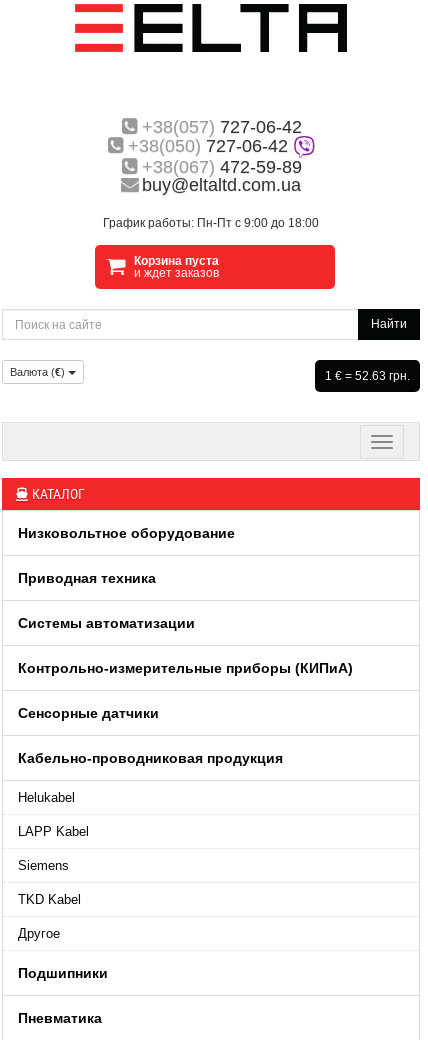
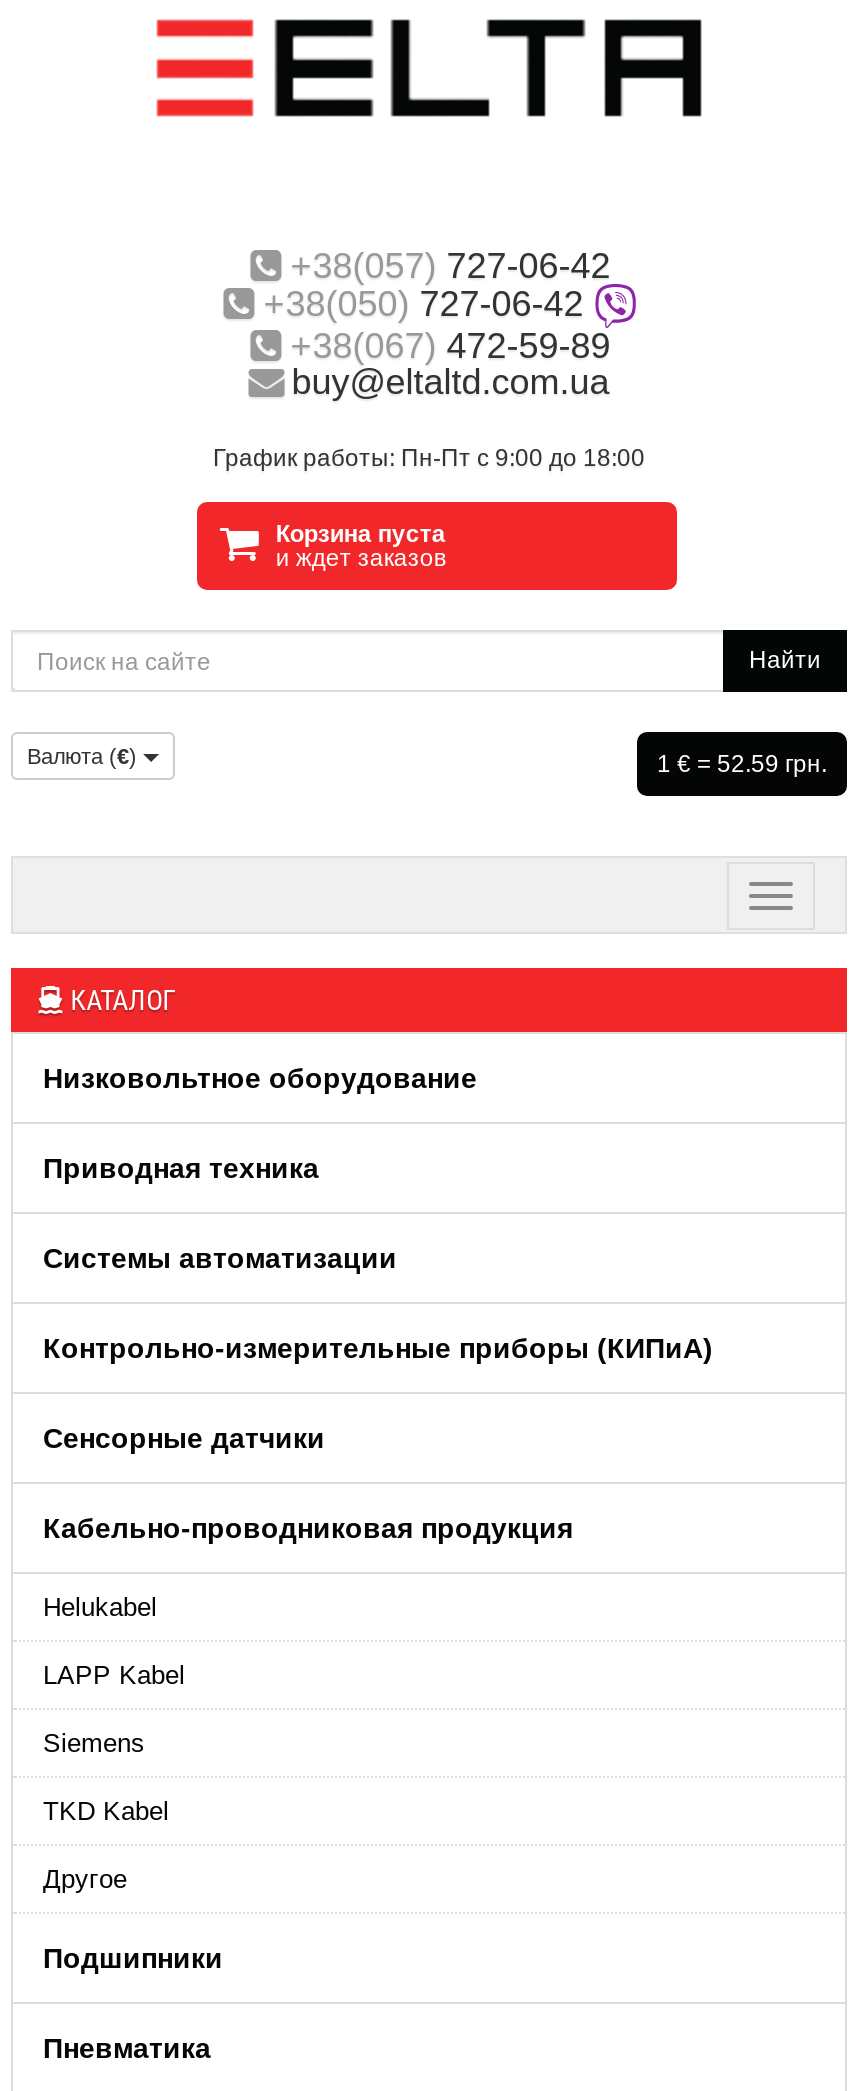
- 1 € = 52.63 грн.
+ 1 € = 52.59 грн.
